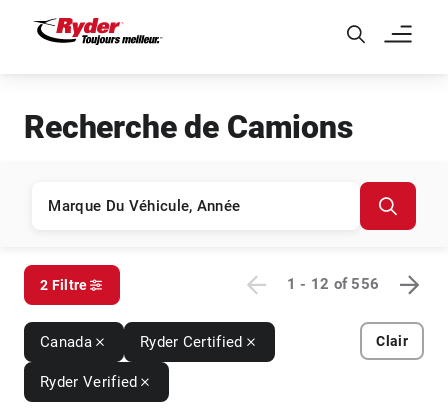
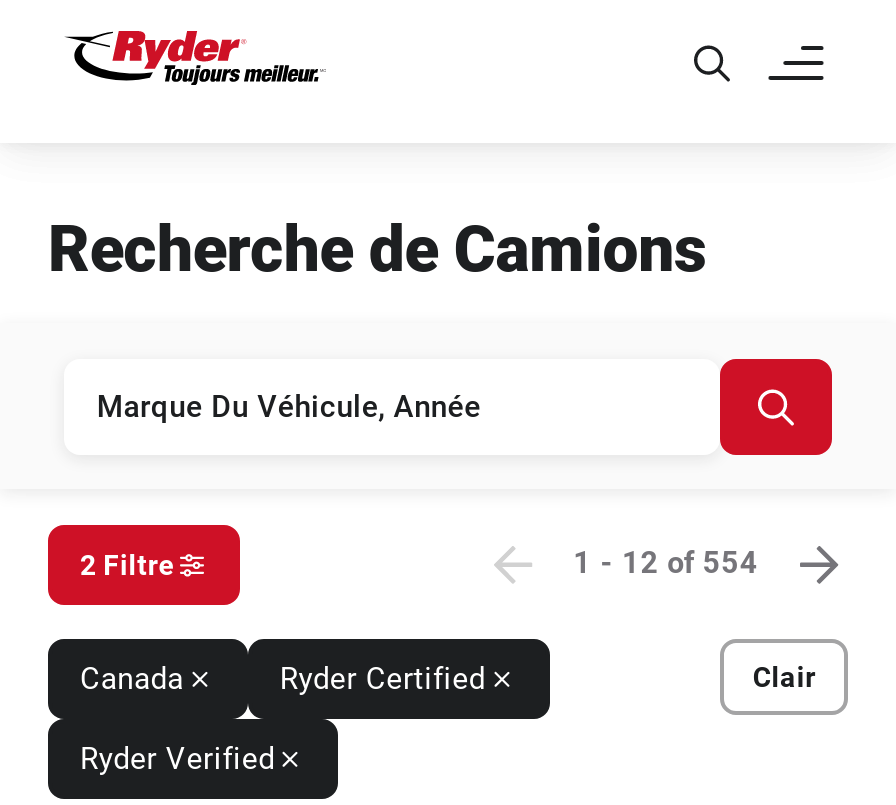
- 1 - 12 of 556
+ 1 - 12 of 554
